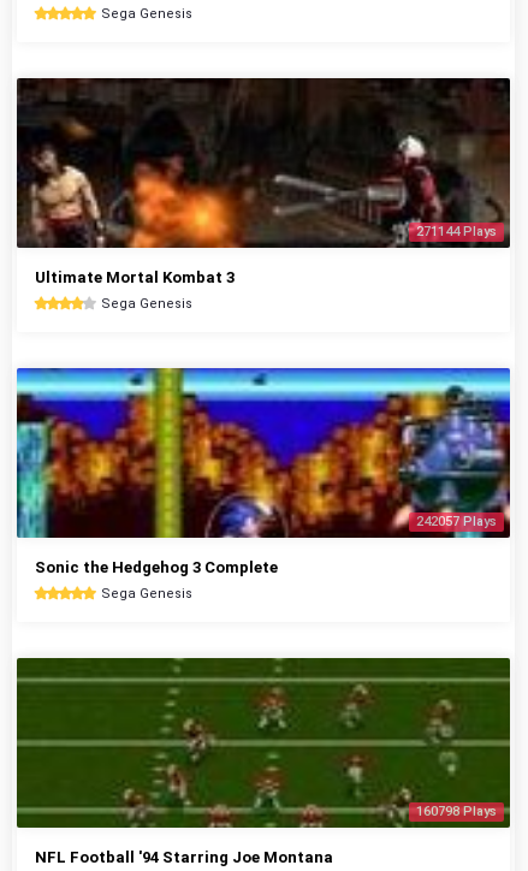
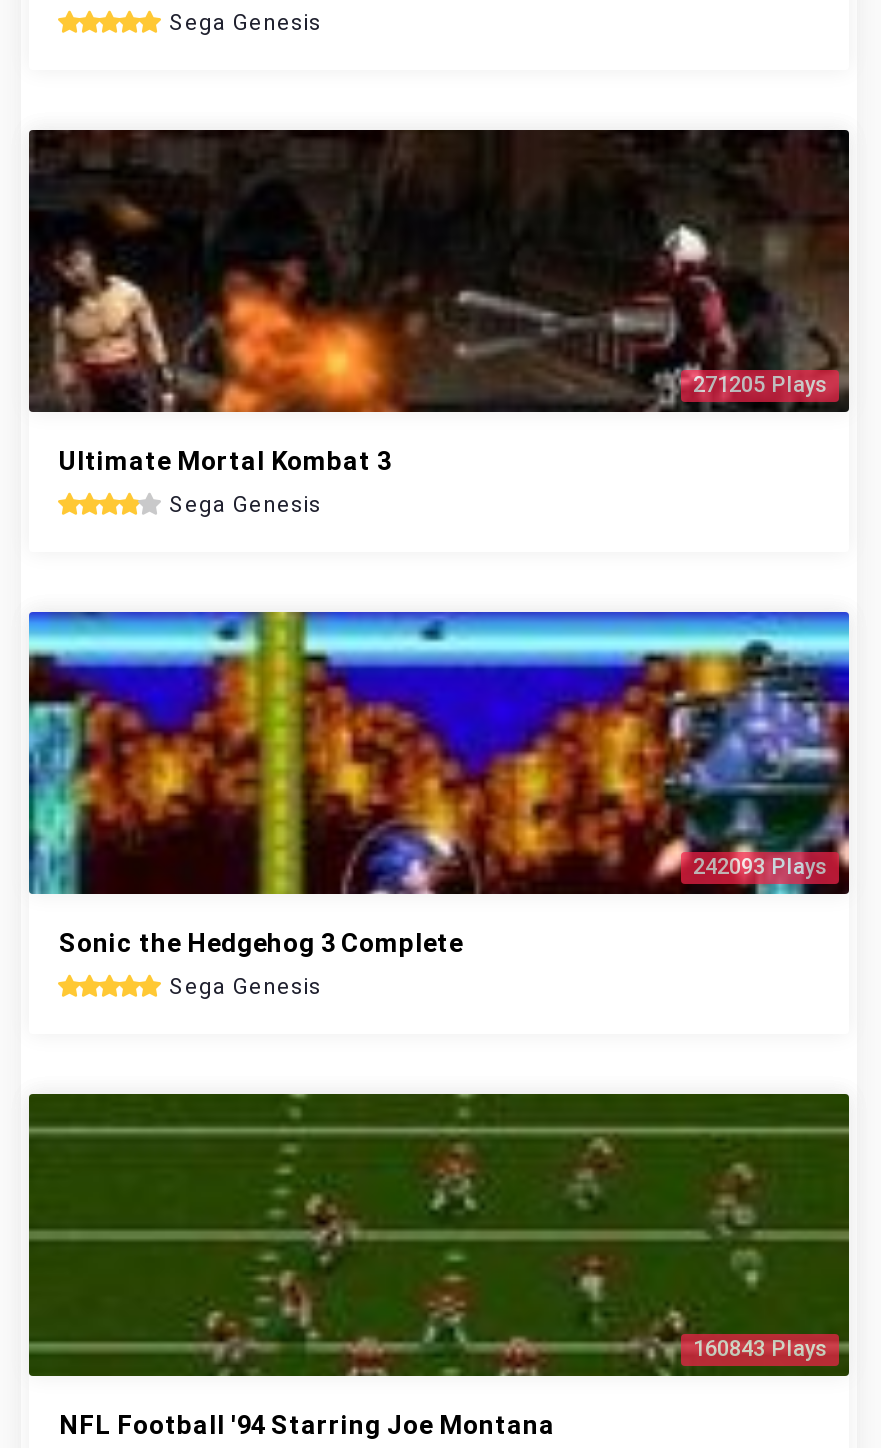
- 271144 Plays
+ 271205 Plays

- 242057 Plays
+ 242093 Plays

- 160798 Plays
+ 160843 Plays
